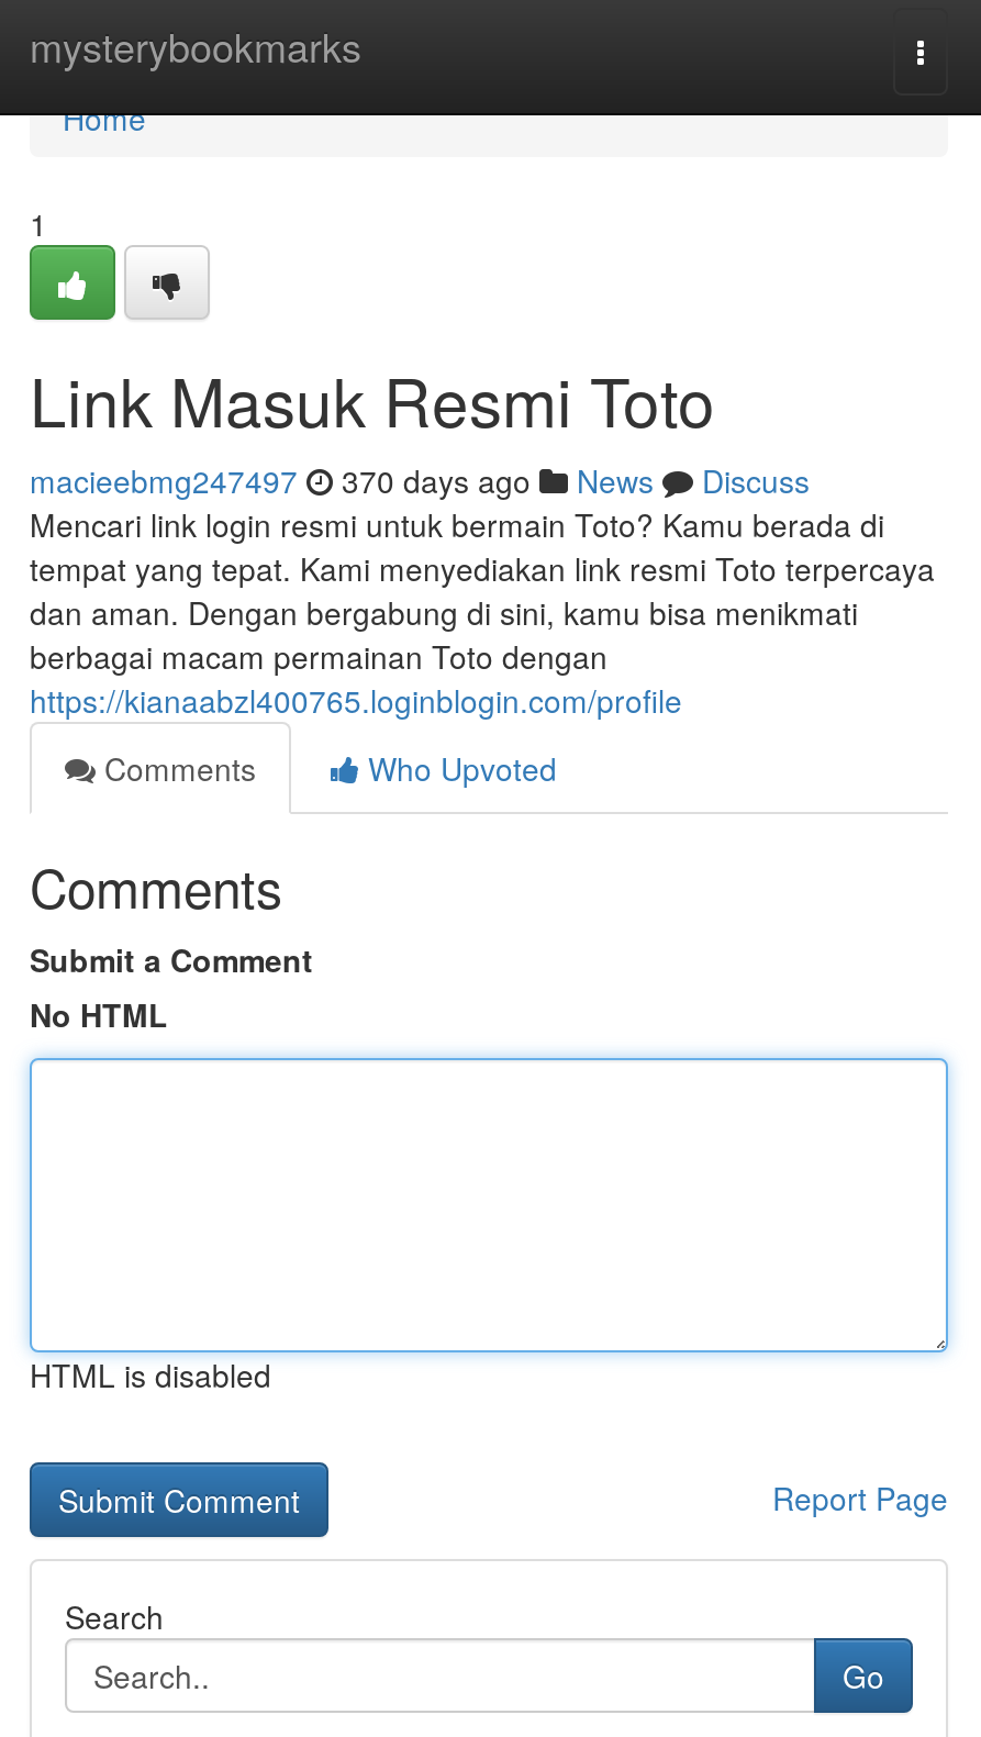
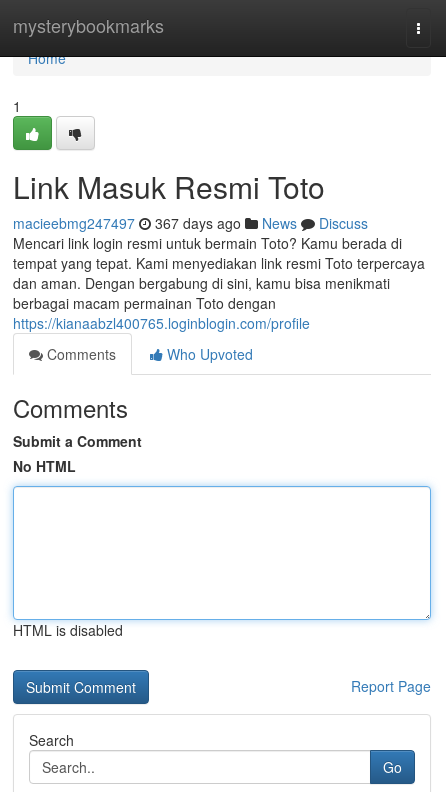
- macieebmg247497 370 days ago News Discuss
+ macieebmg247497 367 days ago News Discuss
